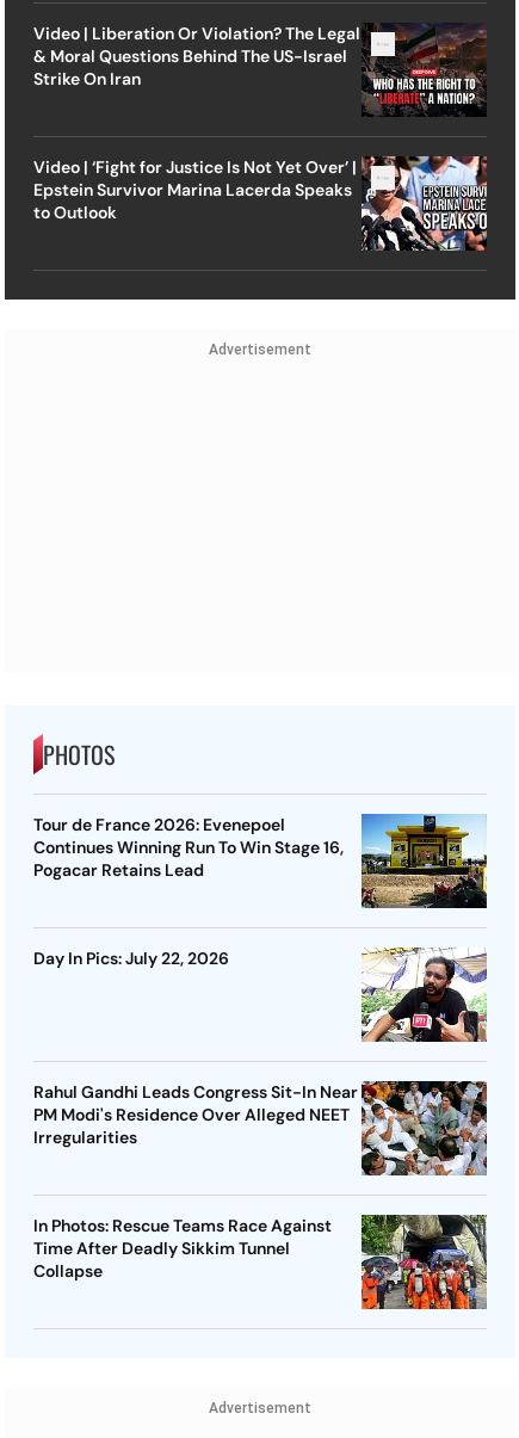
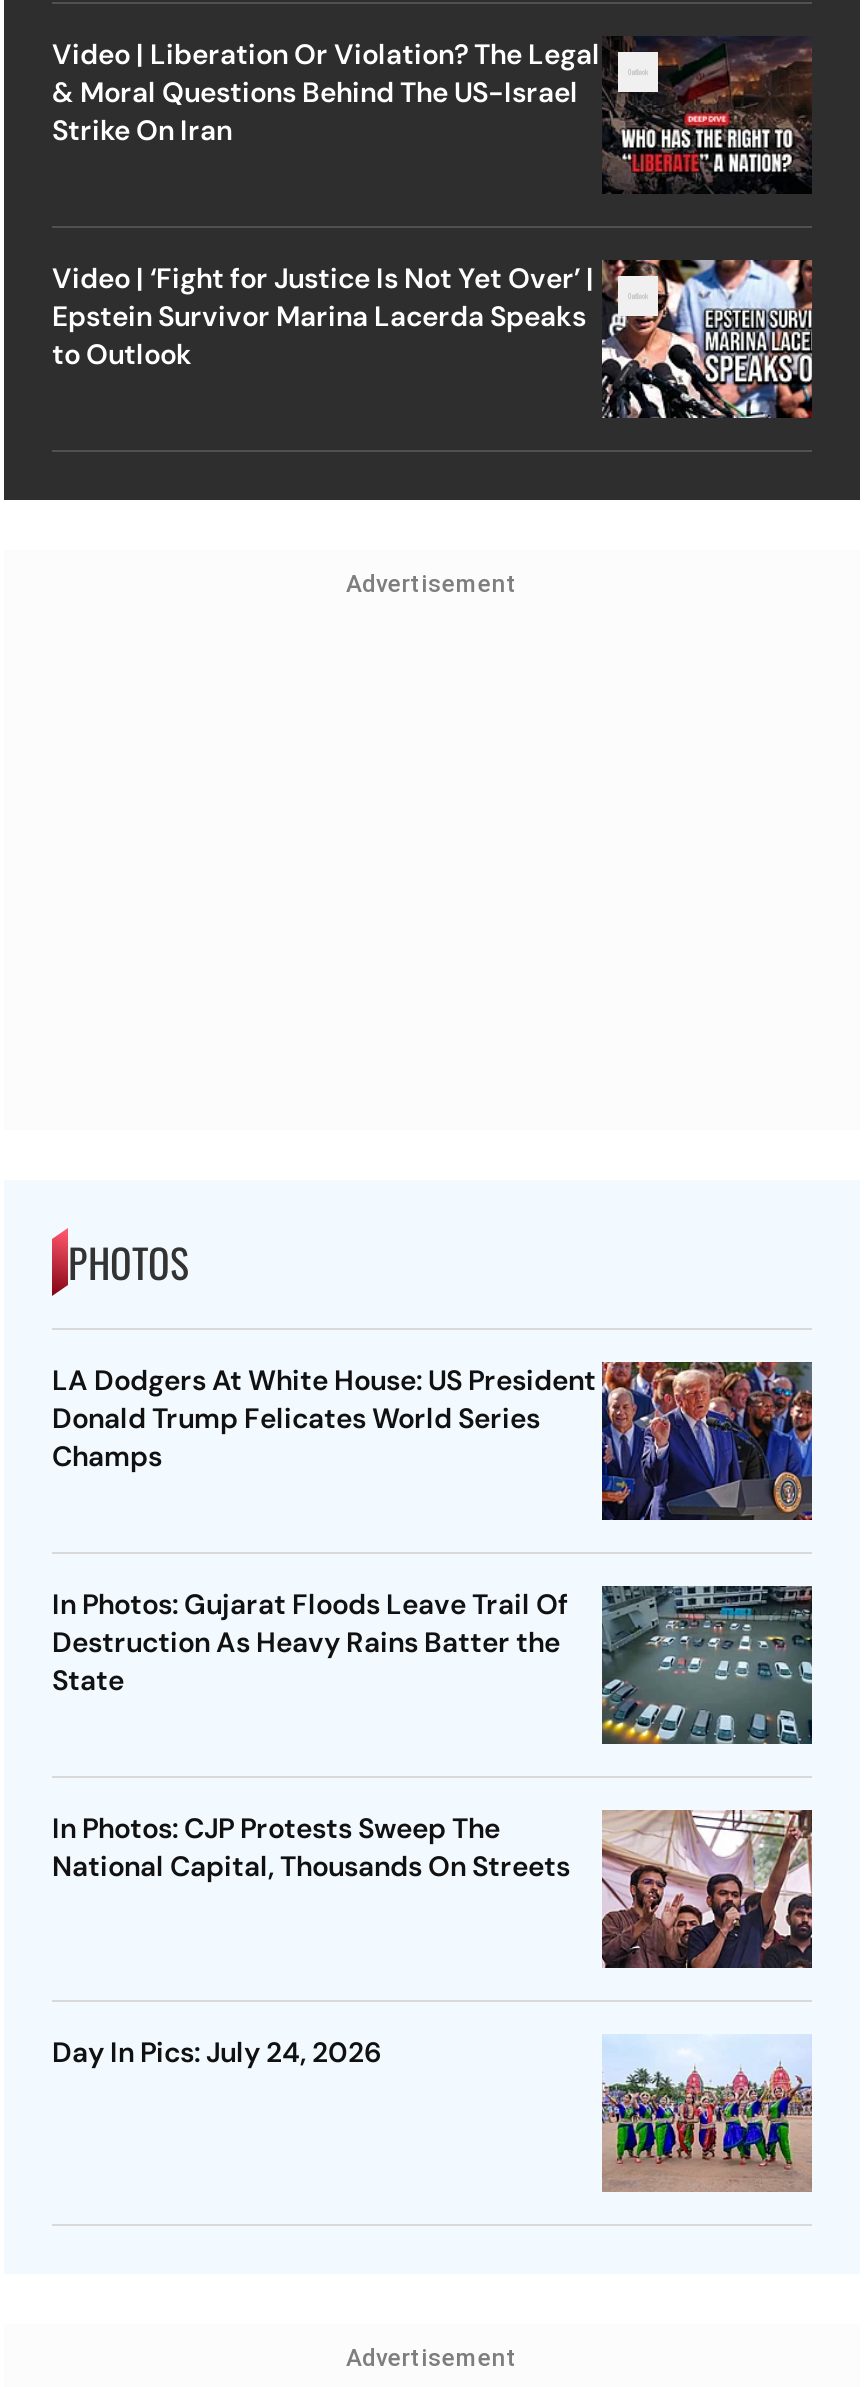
- [image]
- Tour de France 2026: Evenepoel
- Continues Winning Run To Win Stage 16,
- Pogacar Retains Lead
+ [image]
+ LA Dodgers At White House: US President
+ Donald Trump Felicates World Series
+ Champs

- Day In Pics: July 22, 2026
+ In Photos: Gujarat Floods Leave Trail Of
+ Destruction As Heavy Rains Batter the
+ State

- [image]
+ [image]

- [image]
- Rahul Gandhi Leads Congress Sit-In Near
- PM Modi's Residence Over Alleged NEET
- Irregularities
+ [image]
+ In Photos: CJP Protests Sweep The
+ National Capital, Thousands On Streets

- In Photos: Rescue Teams Race Against
- Time After Deadly Sikkim Tunnel
- Collapse
+ Day In Pics: July 24, 2026

- [image]
+ [image]
